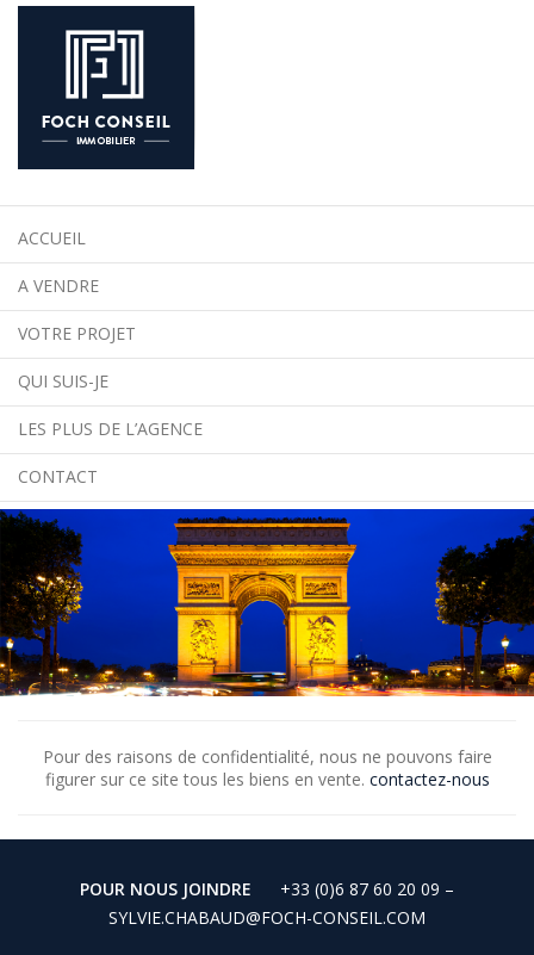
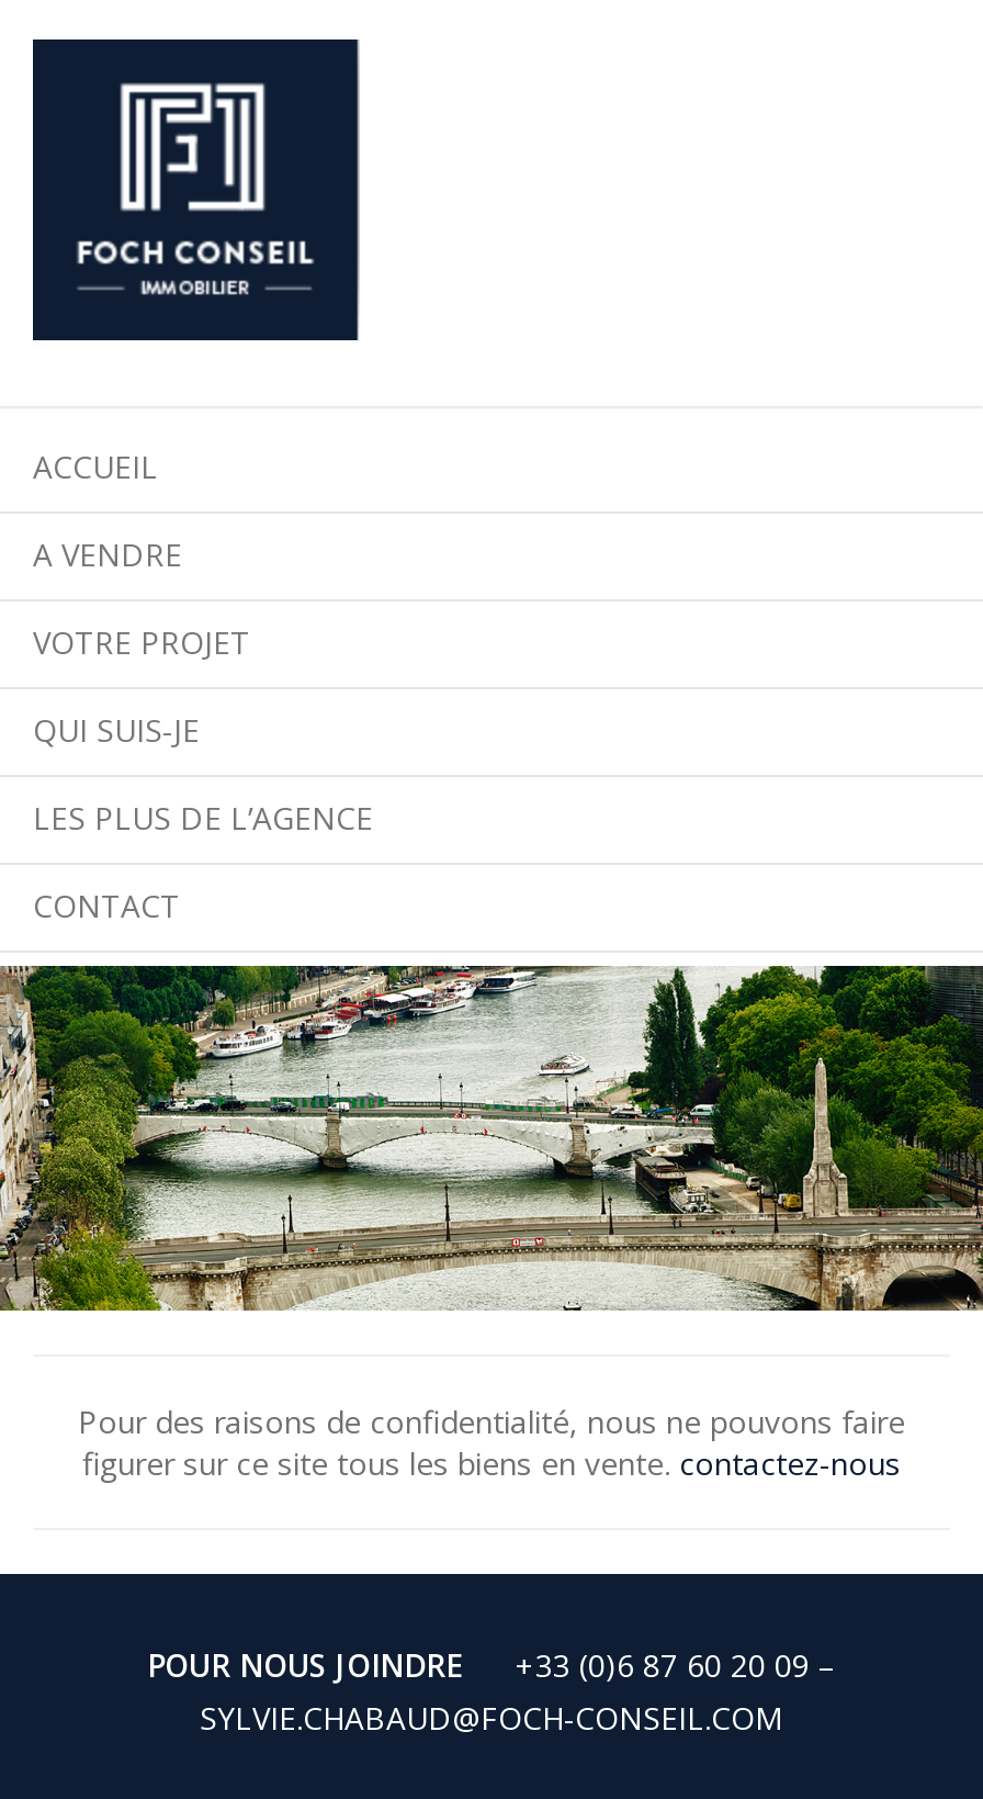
- [image]
+ [image]
